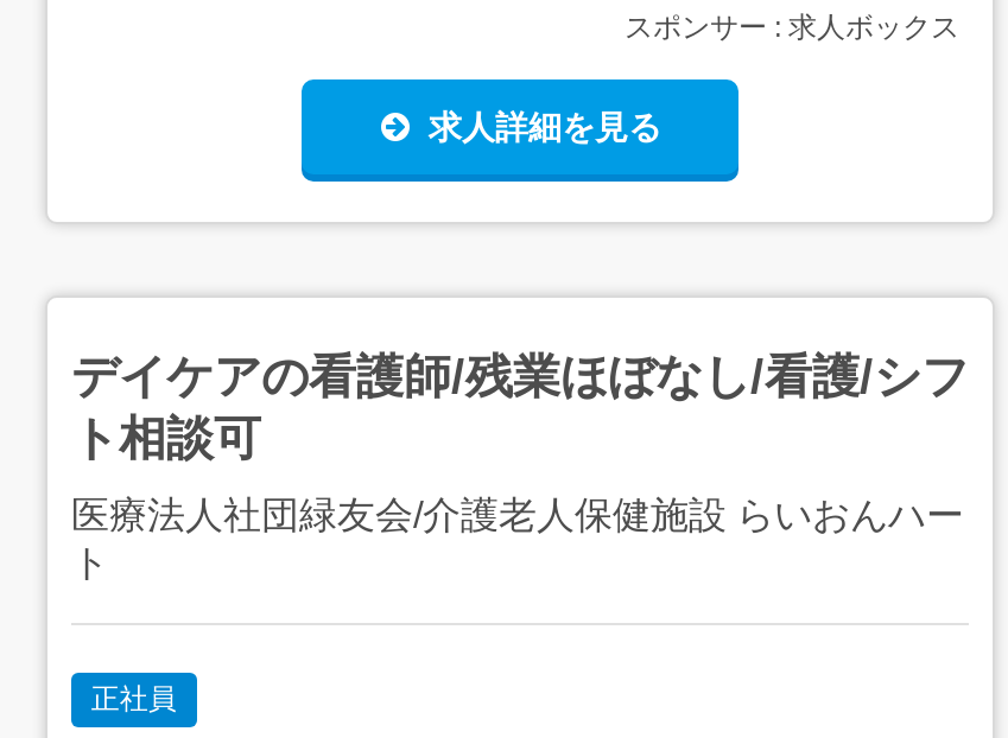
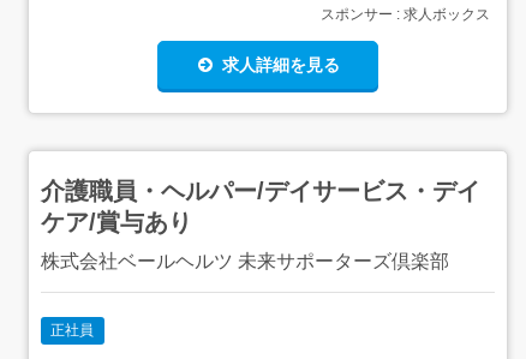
- デイケアの看護師/残業ほぼなし/看護/シフ
- ト相談可
+ 介護職員・ヘルパー/デイサービス・デイ
+ ケア/賞与あり

- 医療法人社団緑友会/介護老人保健施設 らいおんハー
- ト
+ 株式会社ベールヘルツ 未来サポーターズ倶楽部
